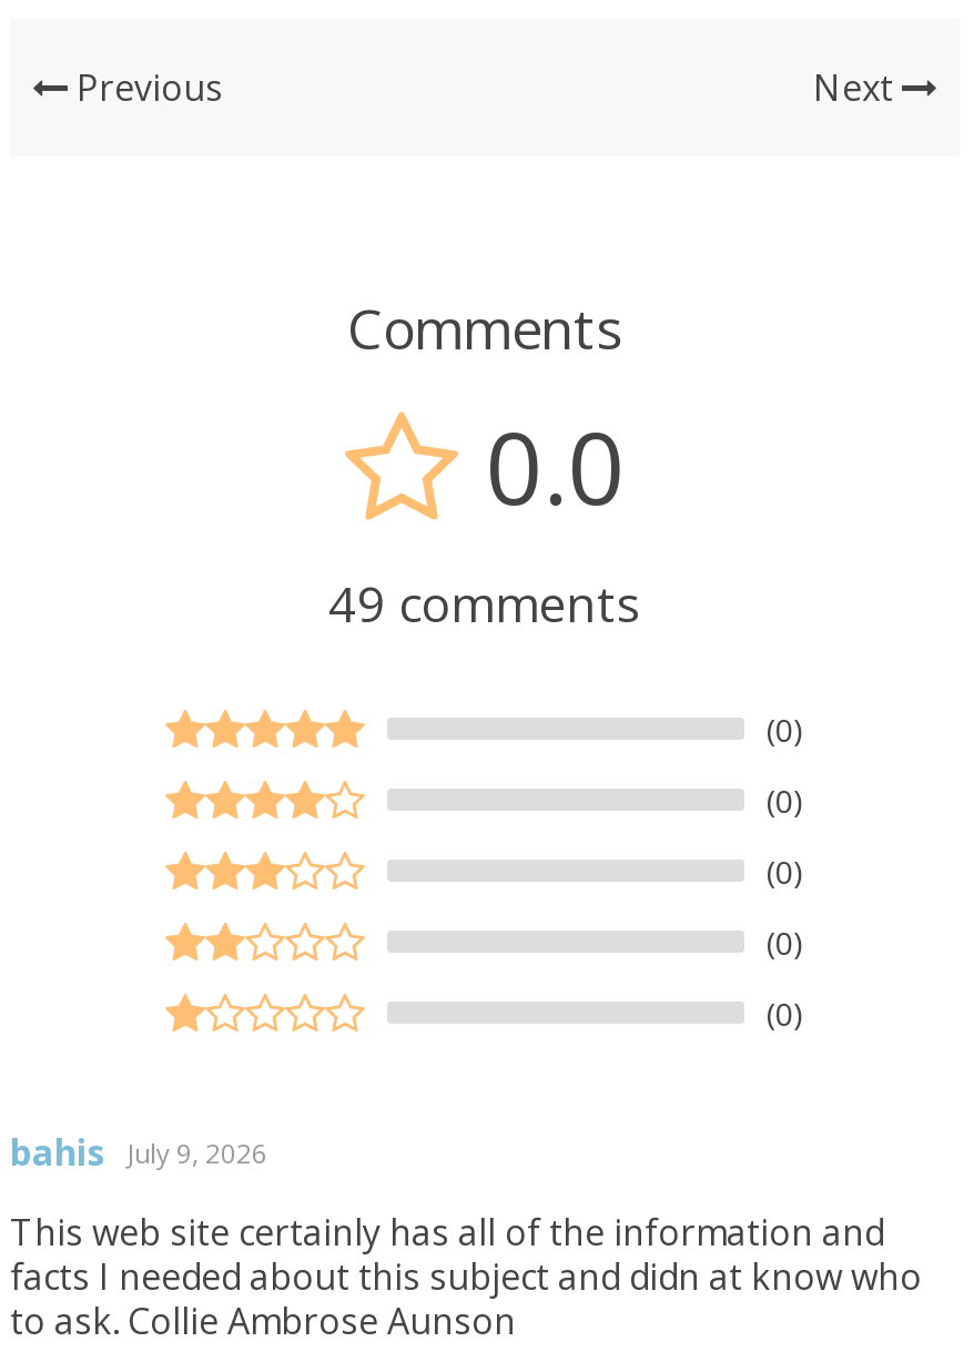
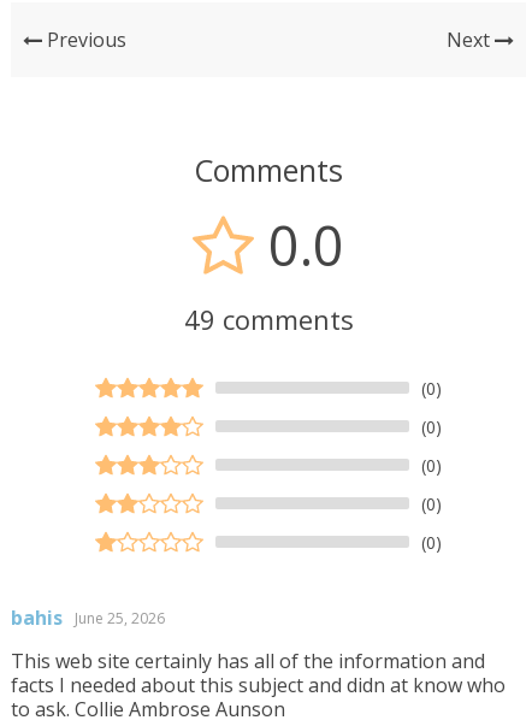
- bahis July 9, 2026
+ bahis June 25, 2026
